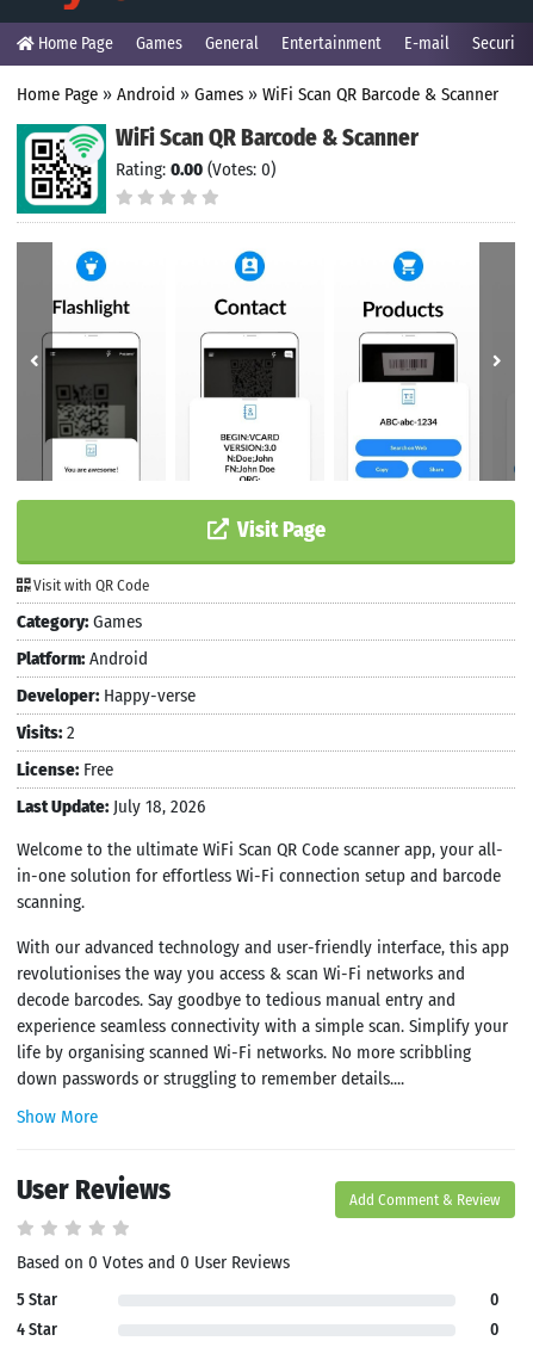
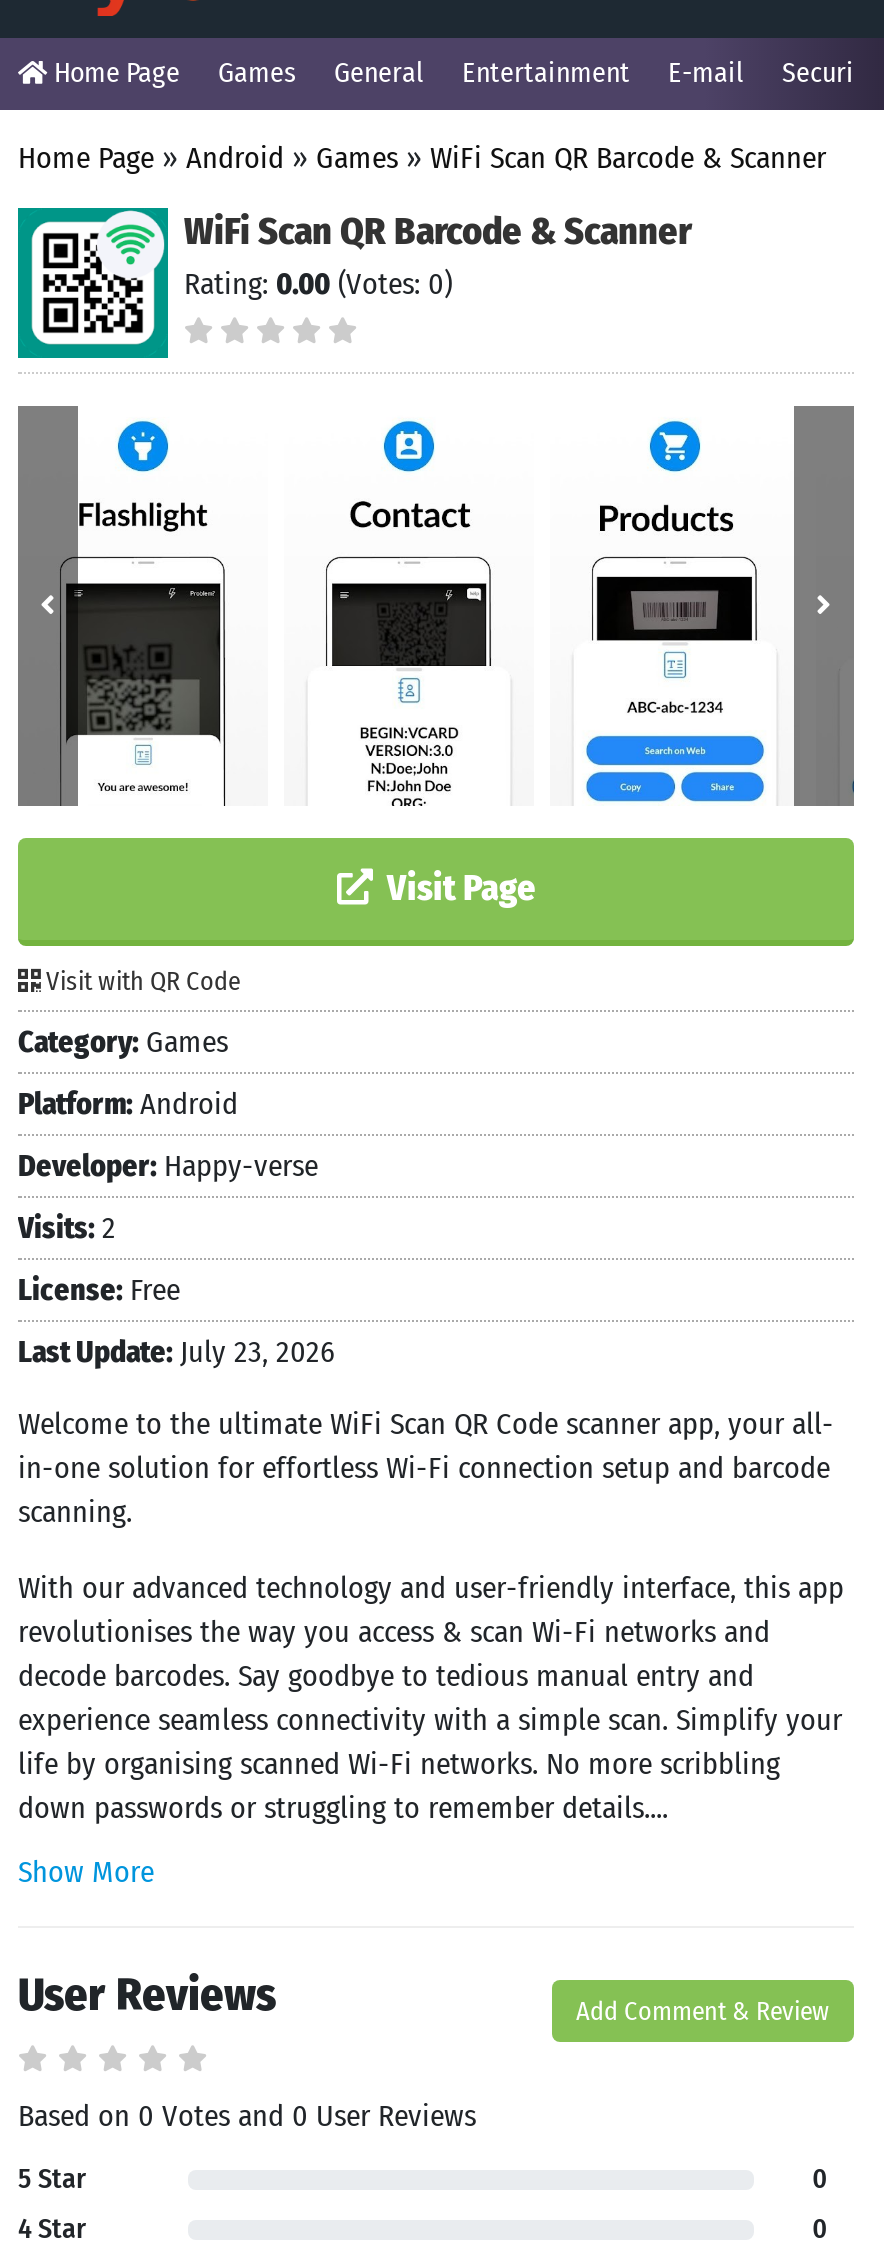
- Last Update: July 18, 2026
+ Last Update: July 23, 2026
